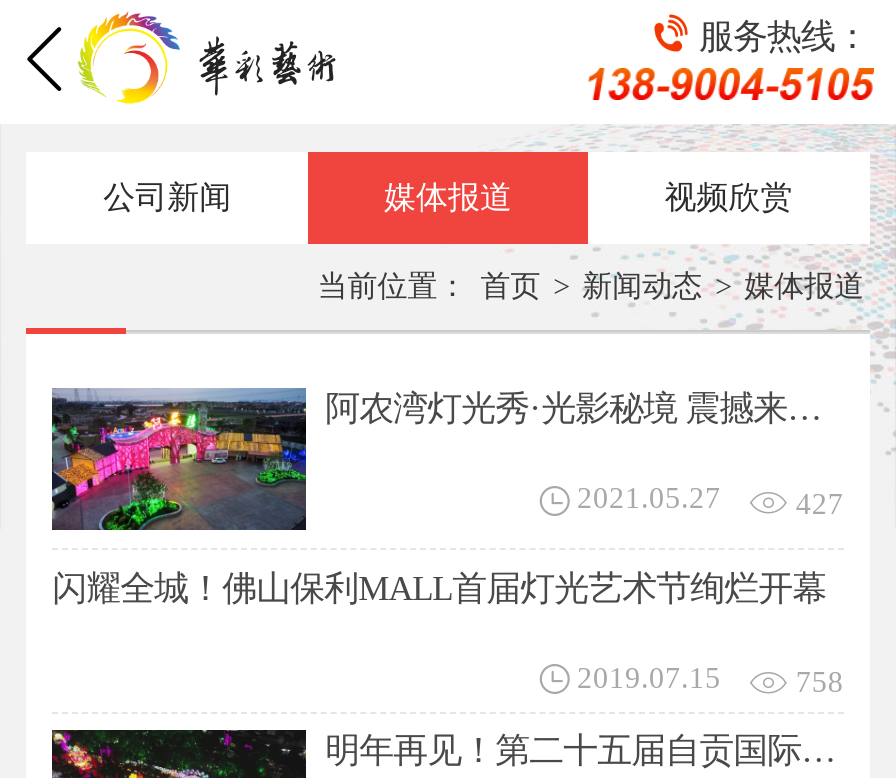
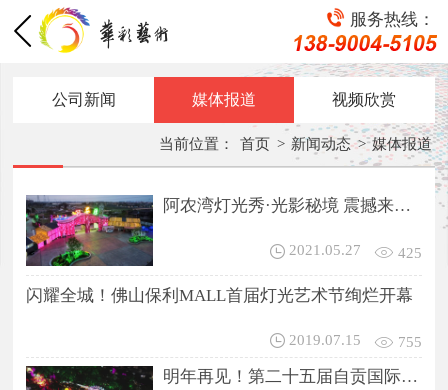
- 427
+ 425

- 758
+ 755
